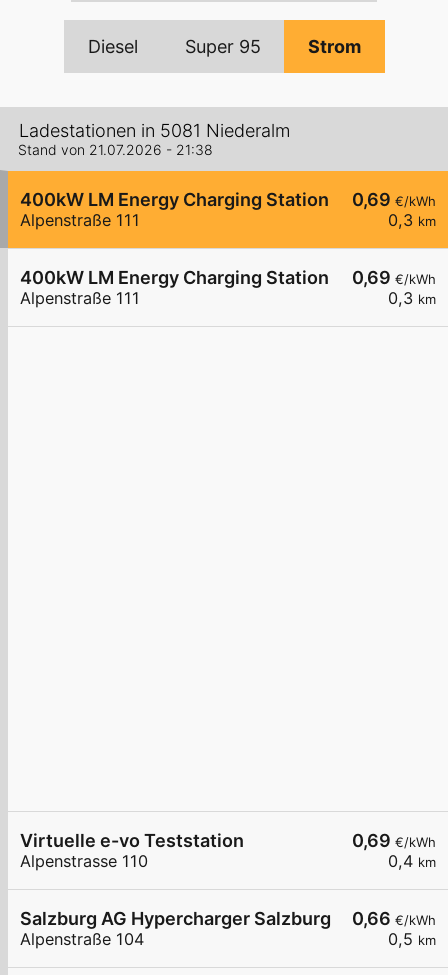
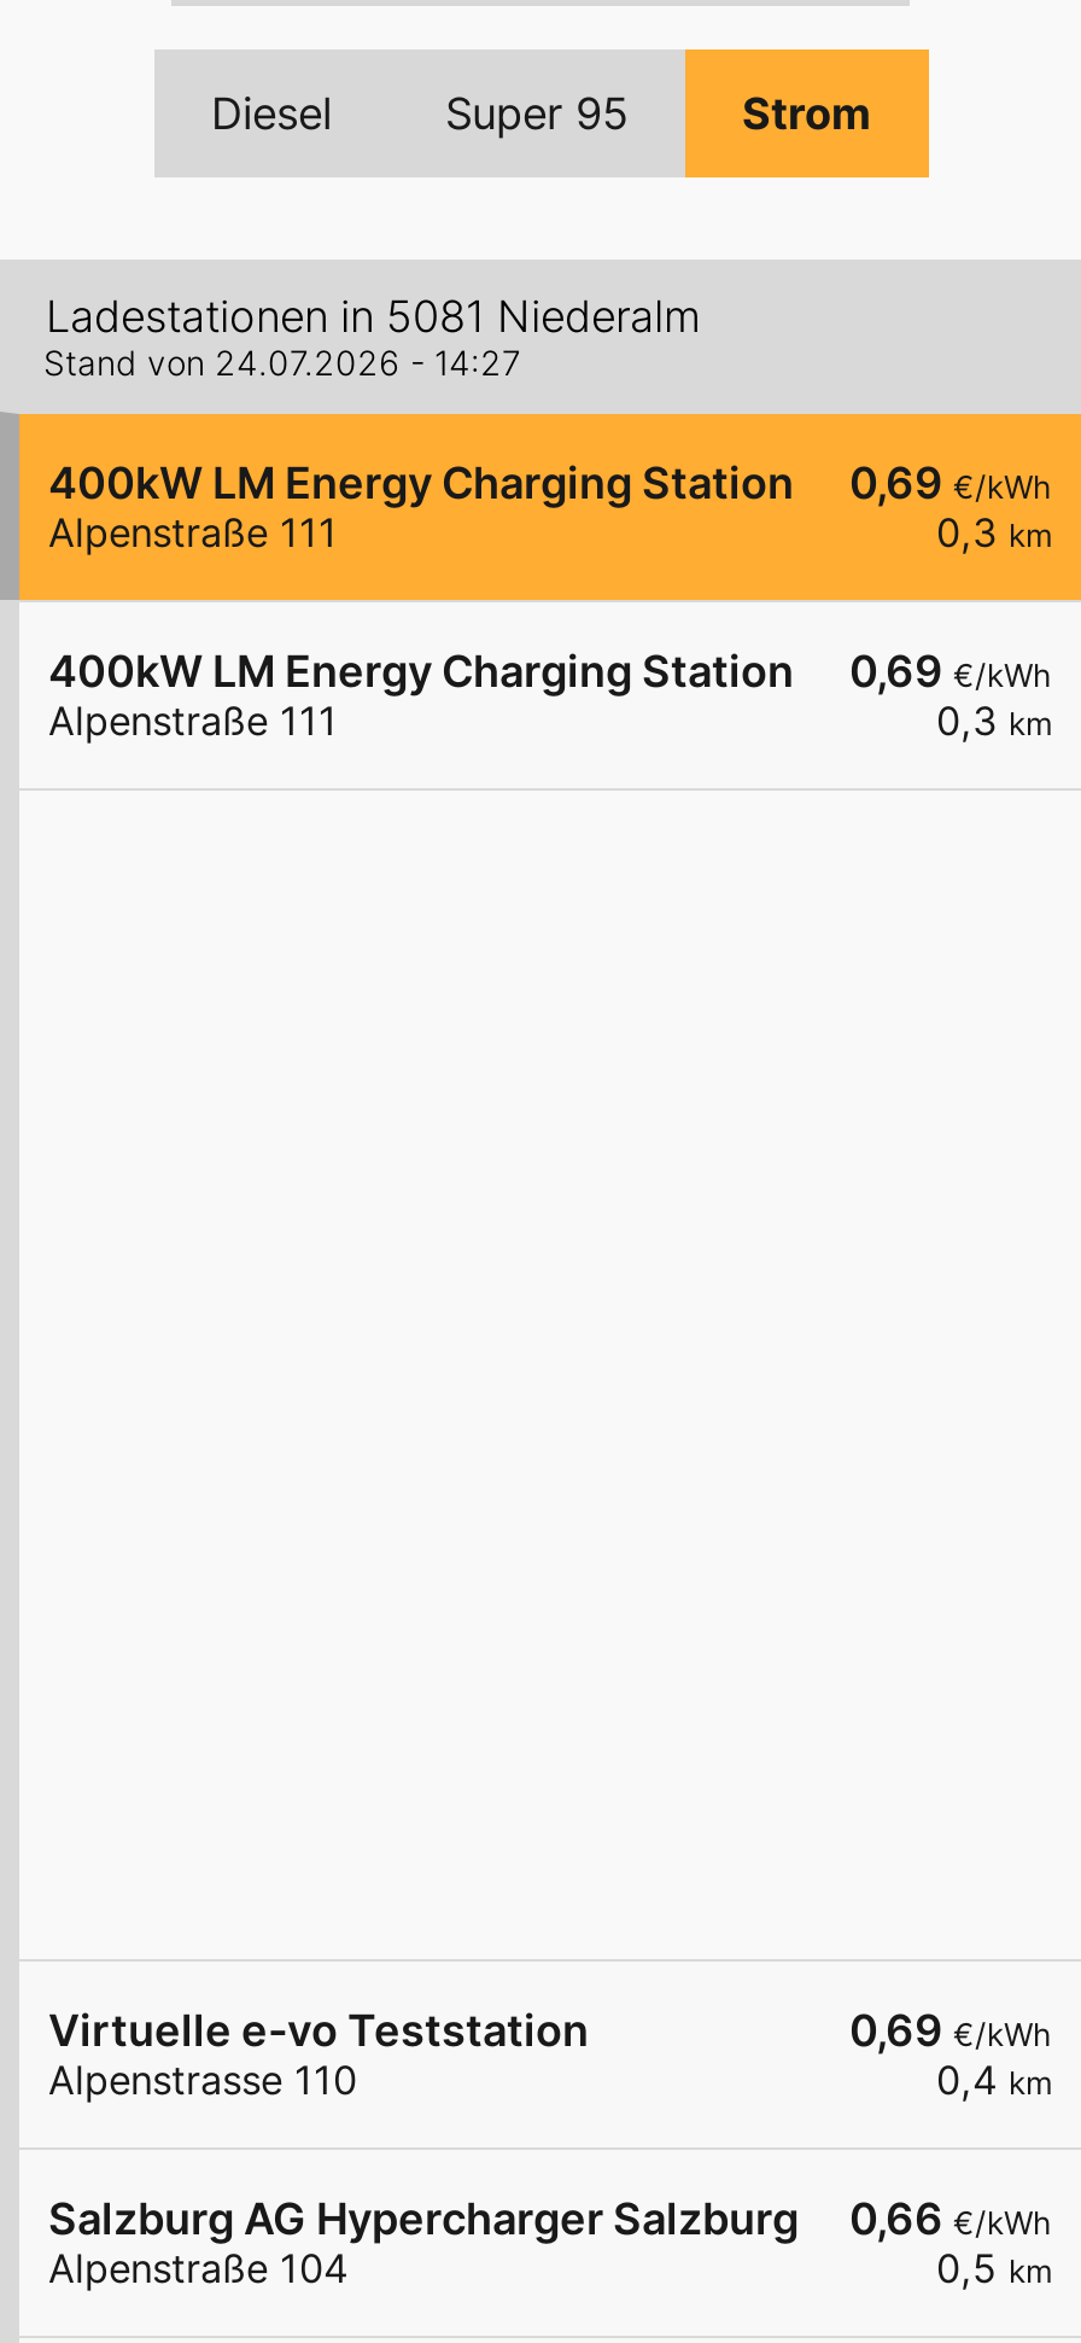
- Stand von 21.07.2026 - 21:38
+ Stand von 24.07.2026 - 14:27
